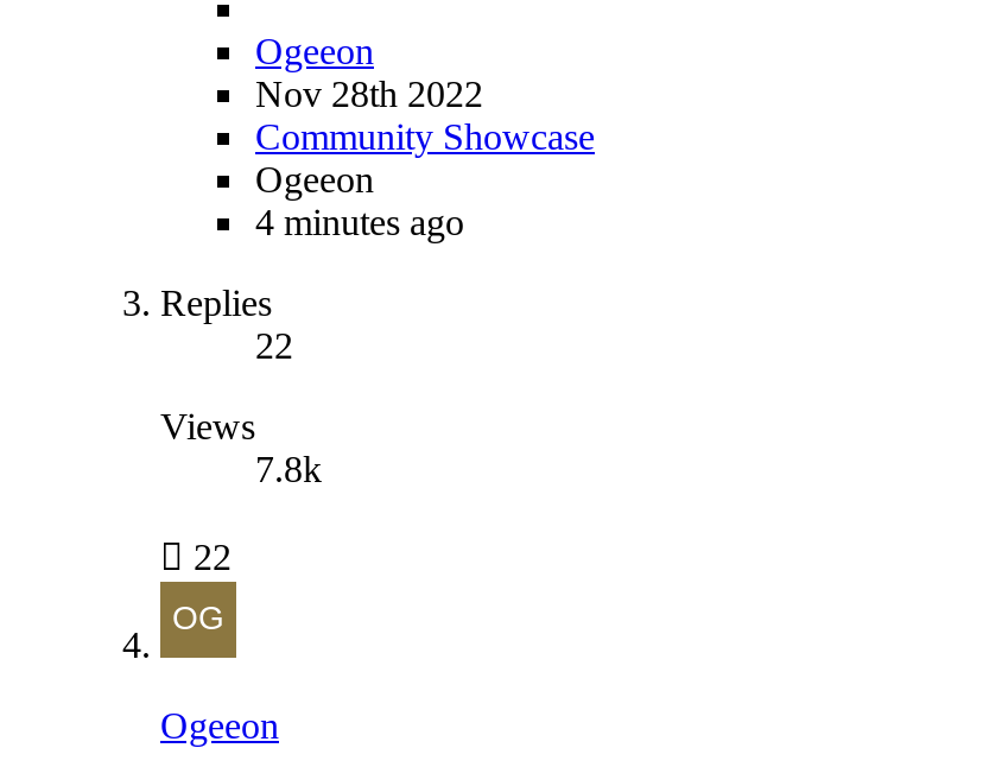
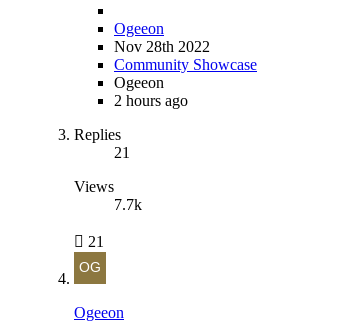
- 4 minutes ago
+ 2 hours ago

- 22
+ 21

- 7.8k
+ 7.7k

- 22
+ 21
